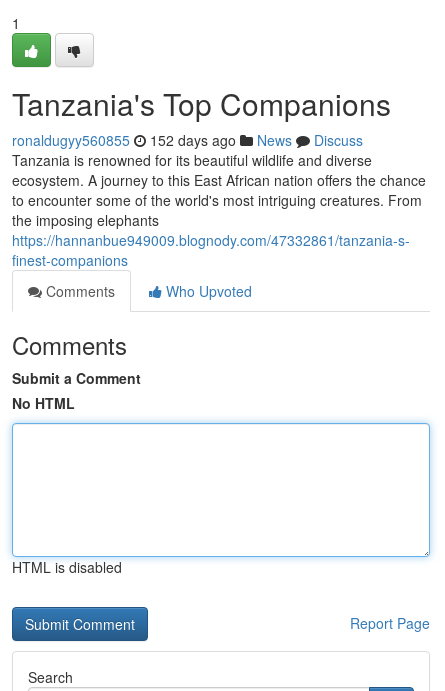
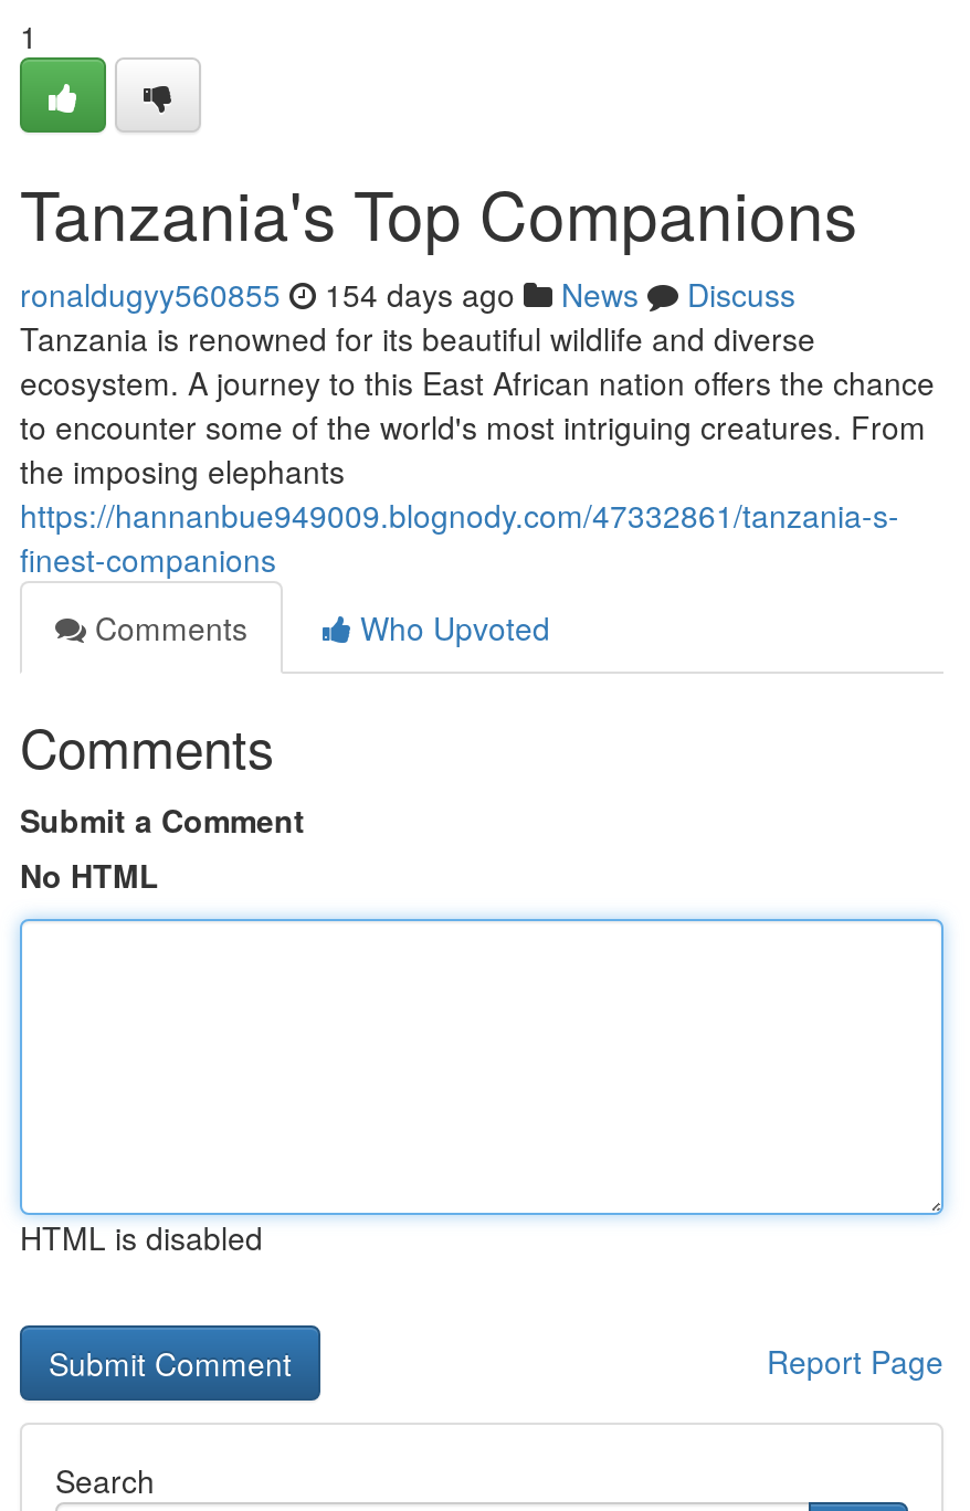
- ronaldugyy560855 152 days ago News Discuss
+ ronaldugyy560855 154 days ago News Discuss
